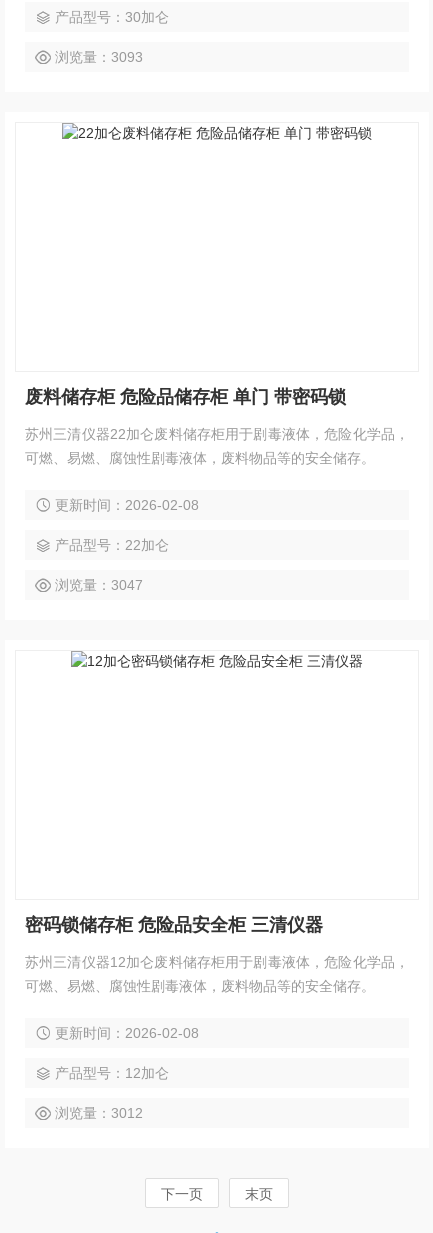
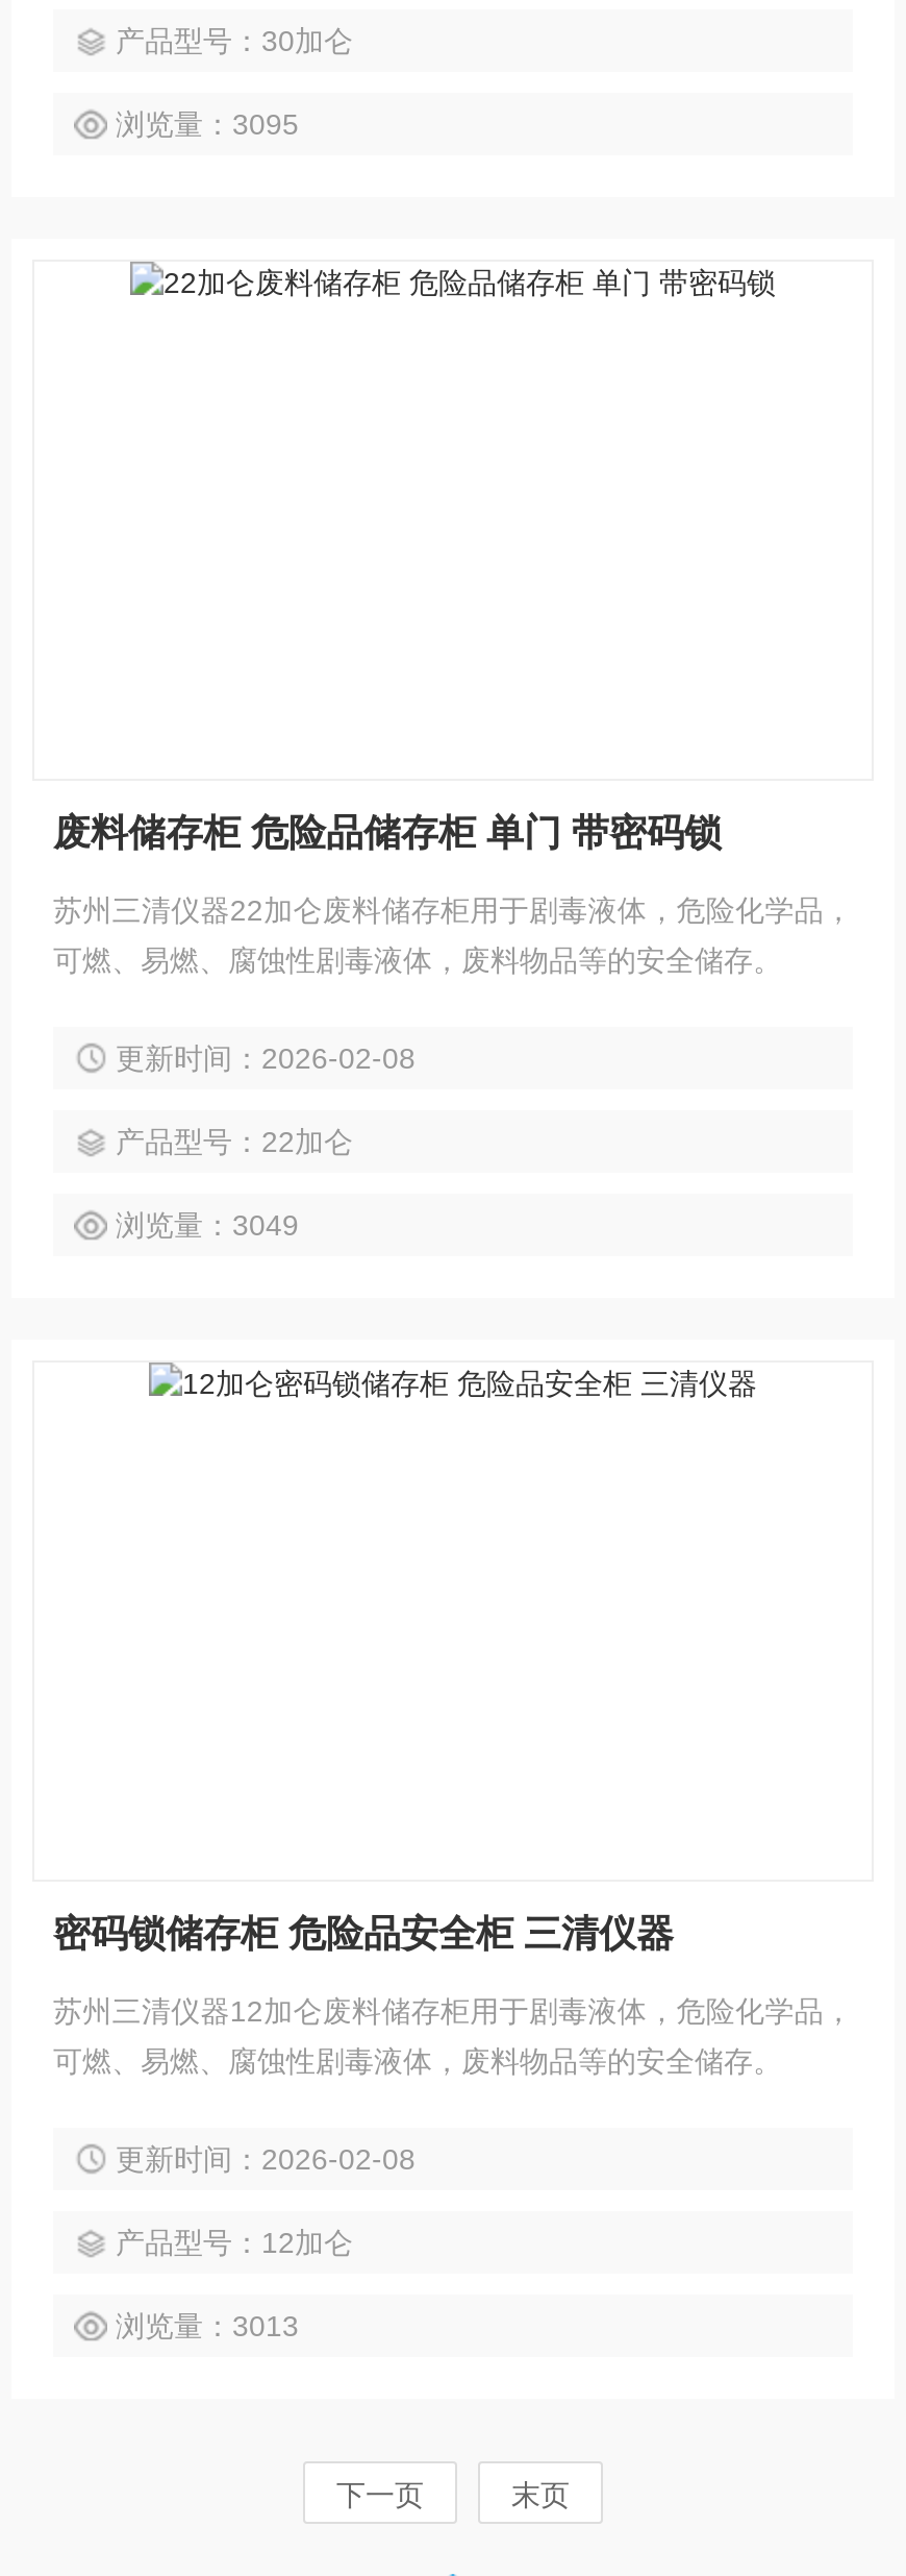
- 浏览量：3093
+ 浏览量：3095

- 浏览量：3047
+ 浏览量：3049

- 浏览量：3012
+ 浏览量：3013
